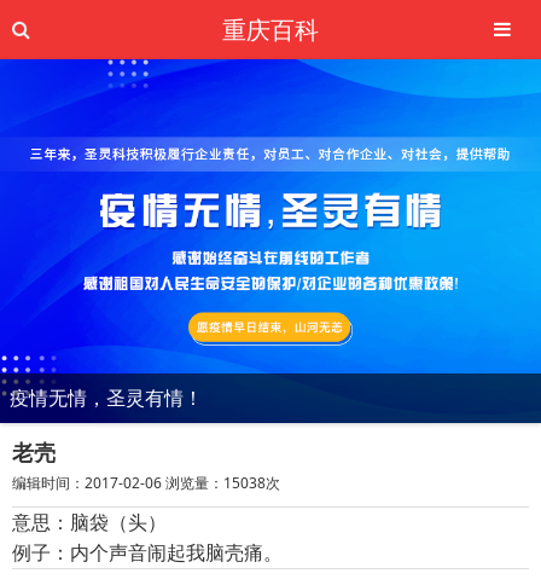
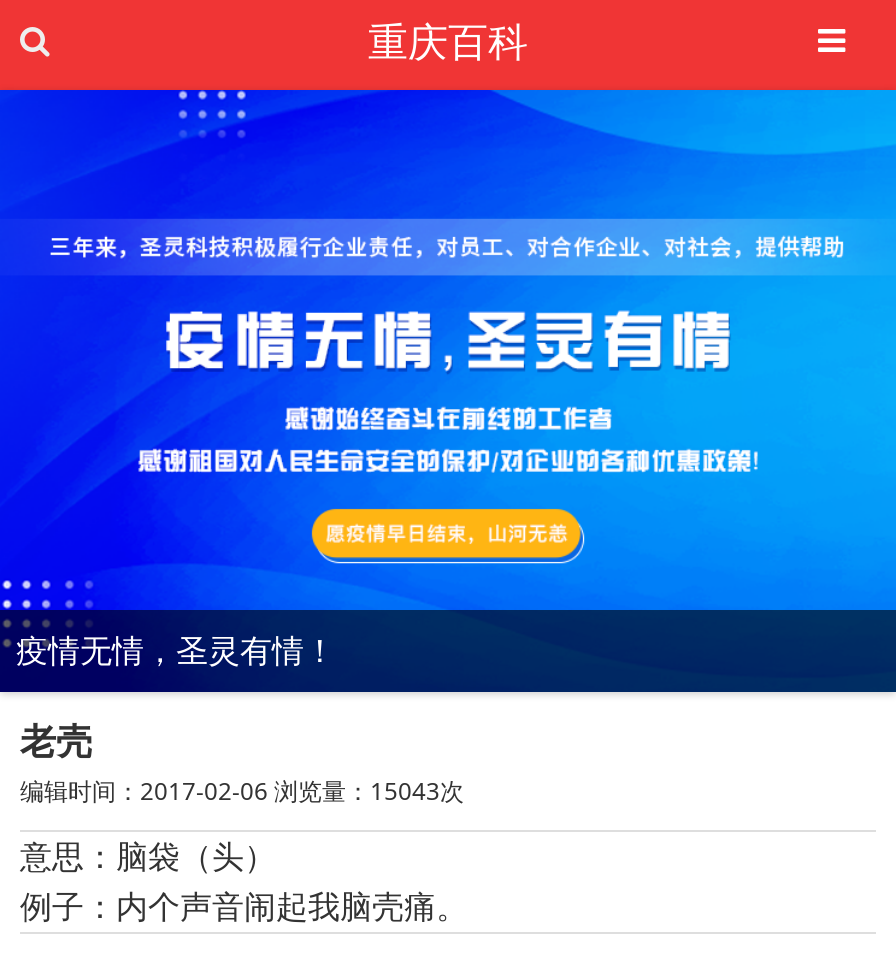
- 编辑时间：2017-02-06 浏览量：15038次
+ 编辑时间：2017-02-06 浏览量：15043次
